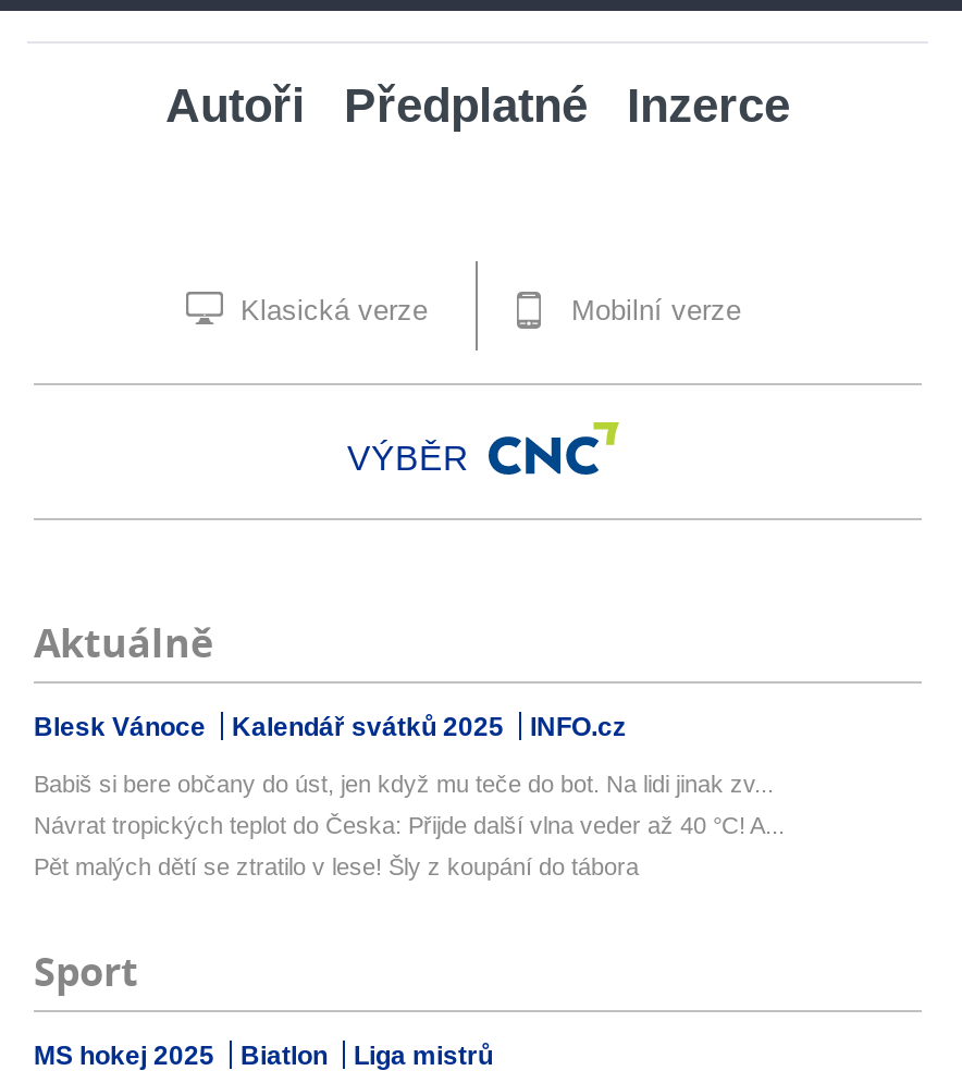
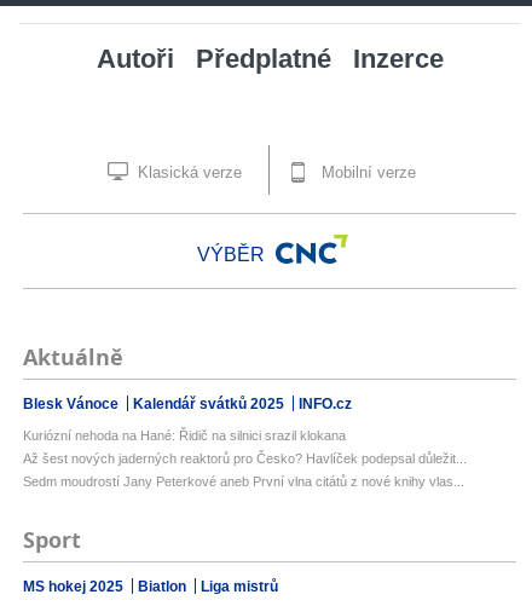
- Babiš si bere občany do úst, jen když mu teče do bot. Na lidi jinak zv...
+ Kuriózní nehoda na Hané: Řidič na silnici srazil klokana

- Návrat tropických teplot do Česka: Přijde další vlna veder až 40 °C! A...
+ Až šest nových jaderných reaktorů pro Česko? Havlíček podepsal důležit...

- Pět malých dětí se ztratilo v lese! Šly z koupání do tábora
+ Sedm moudrostí Jany Peterkové aneb První vlna citátů z nové knihy vlas...
